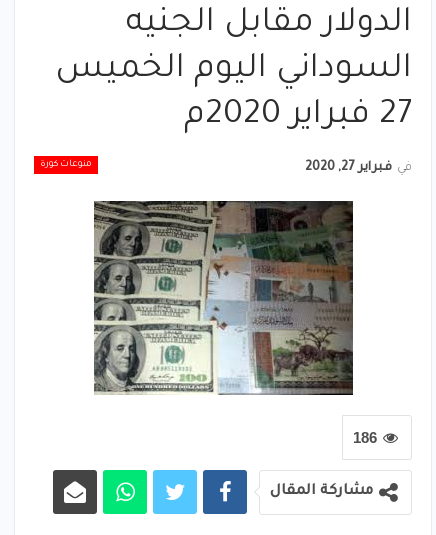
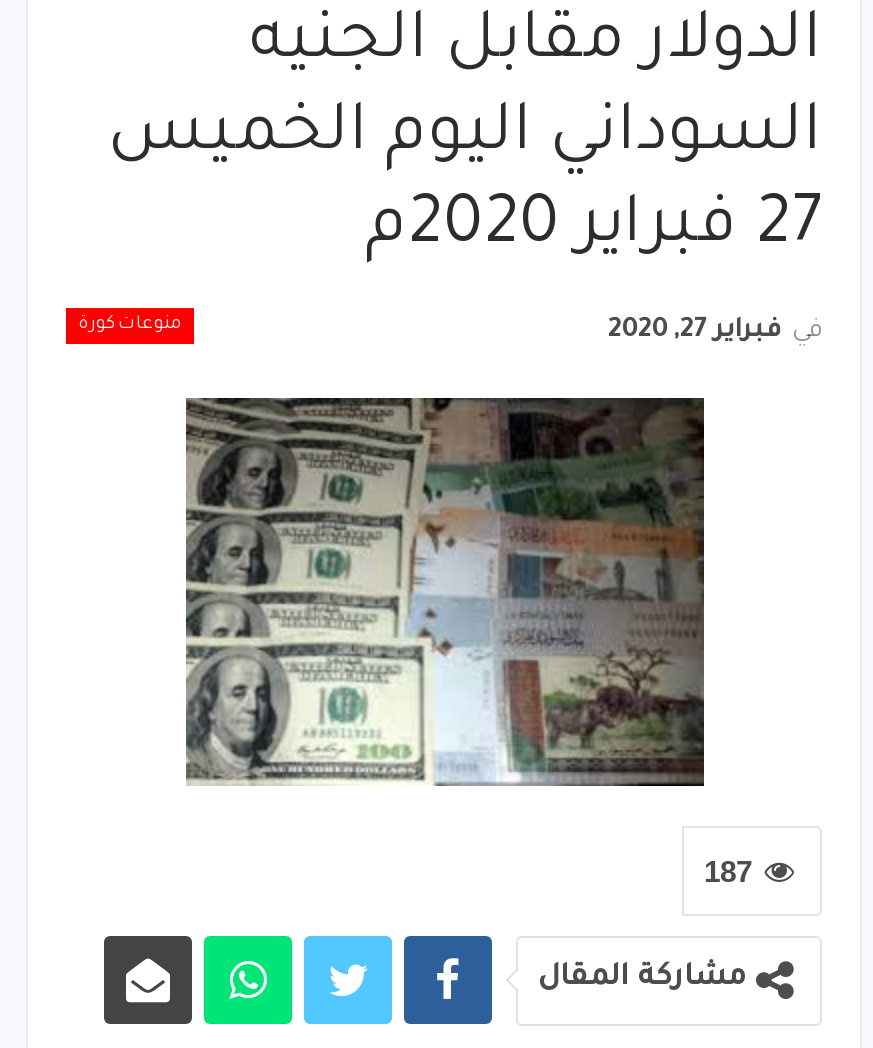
- 186
+ 187
